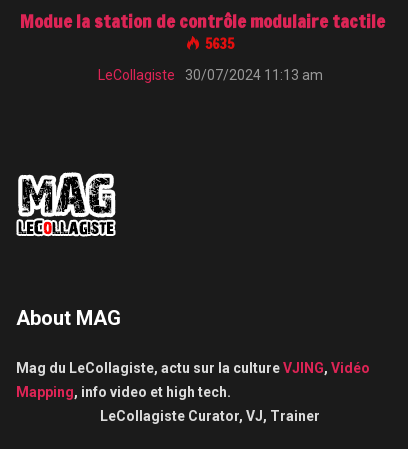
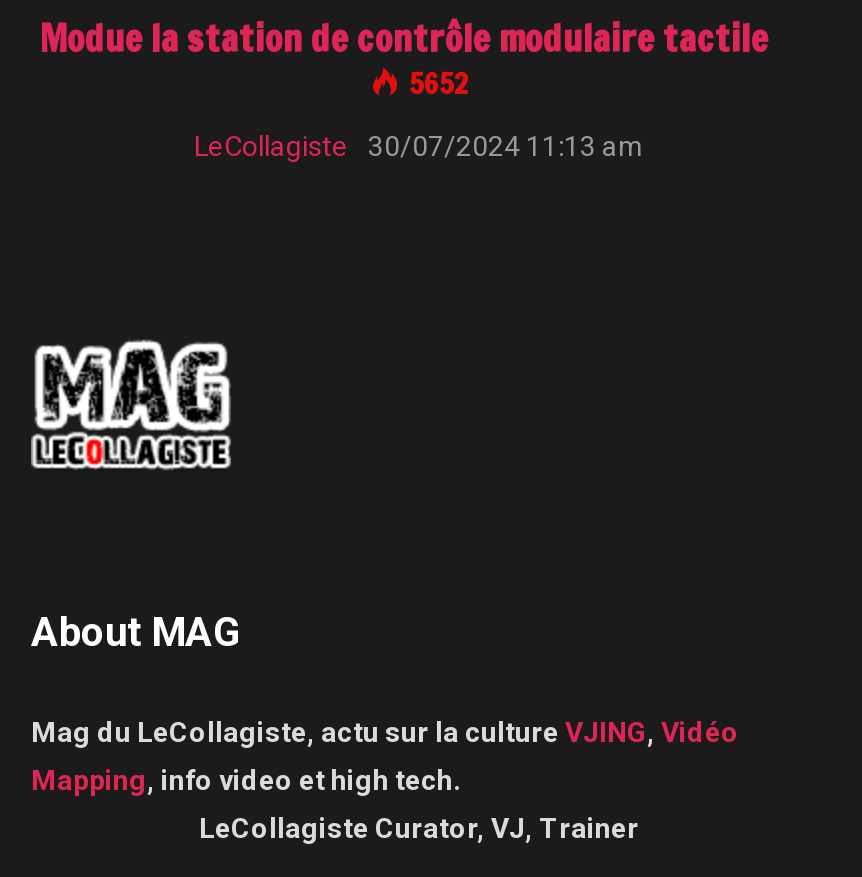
- 5635
+ 5652
